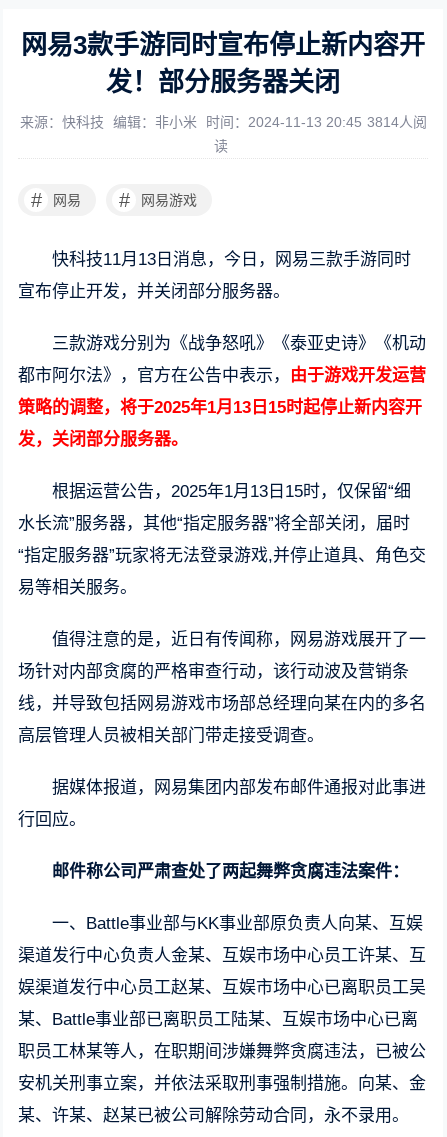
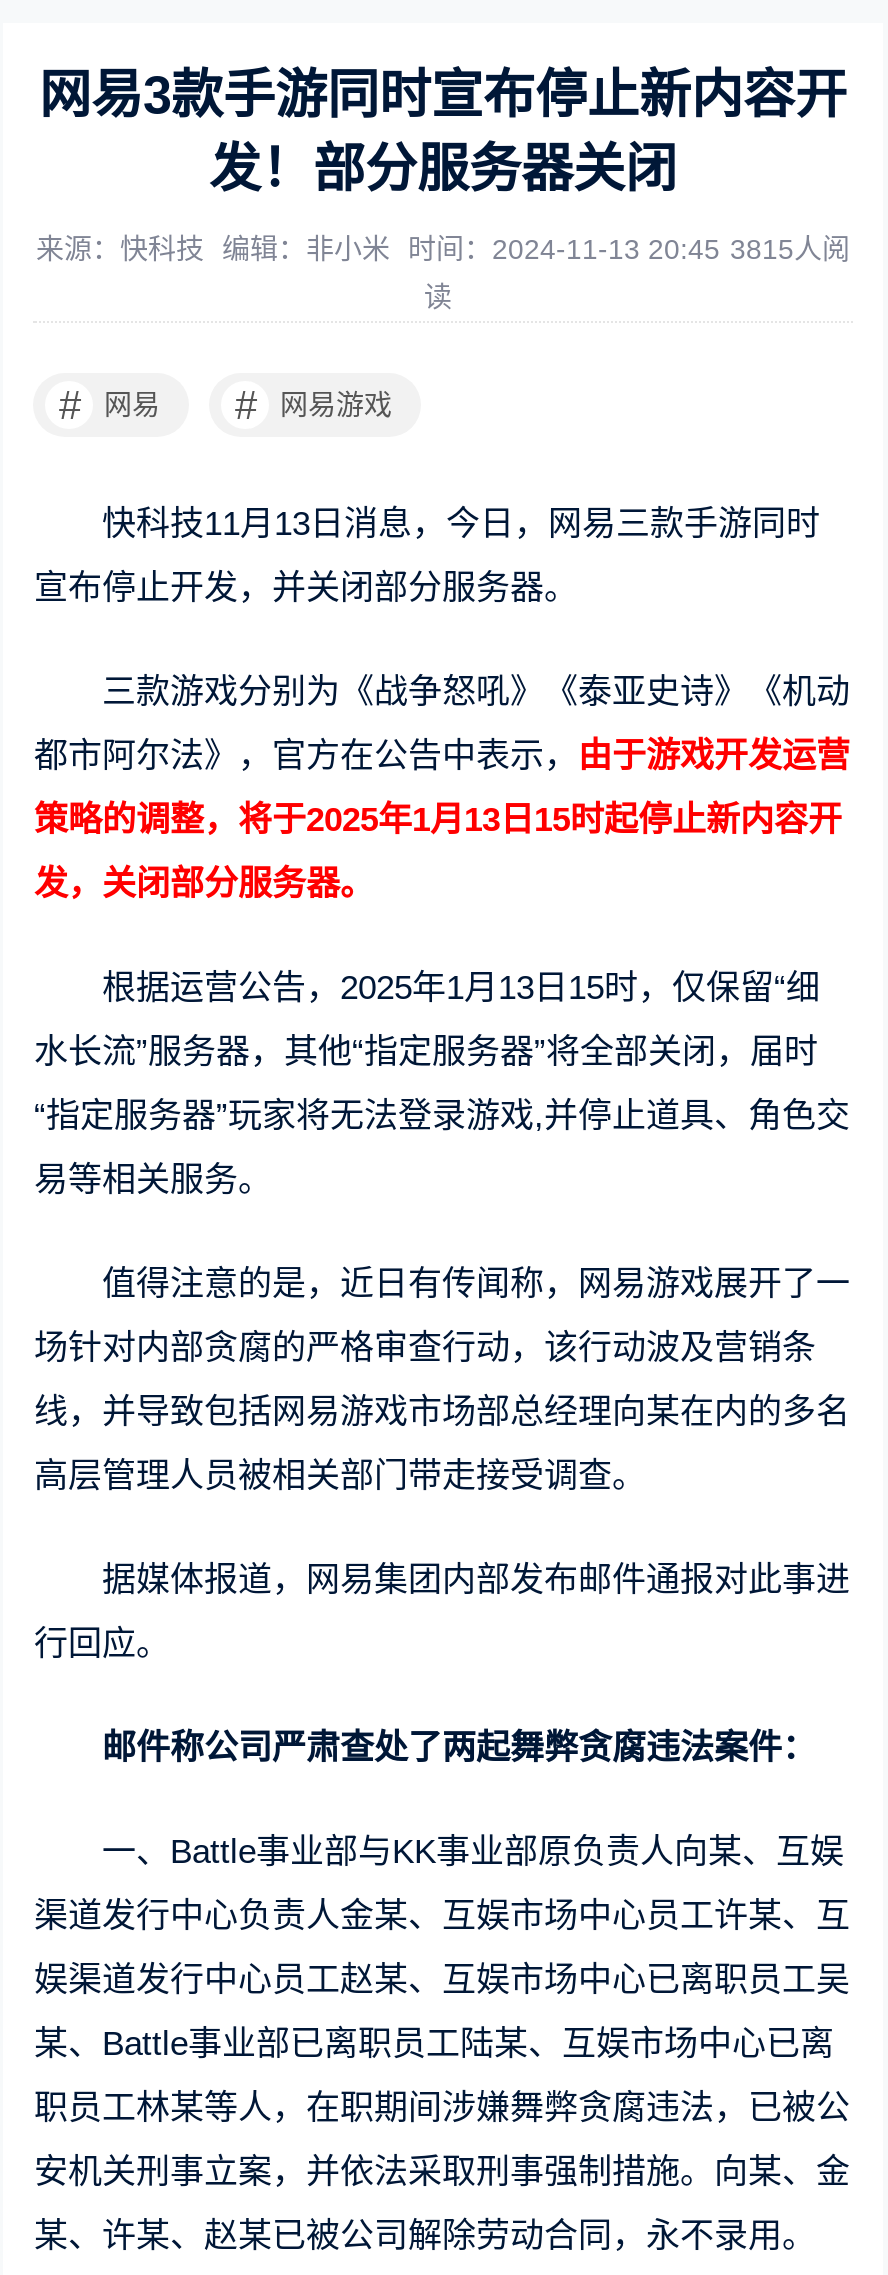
- 来源：快科技 编辑：非小米 时间：2024-11-13 20:45 3814人阅
+ 来源：快科技 编辑：非小米 时间：2024-11-13 20:45 3815人阅
